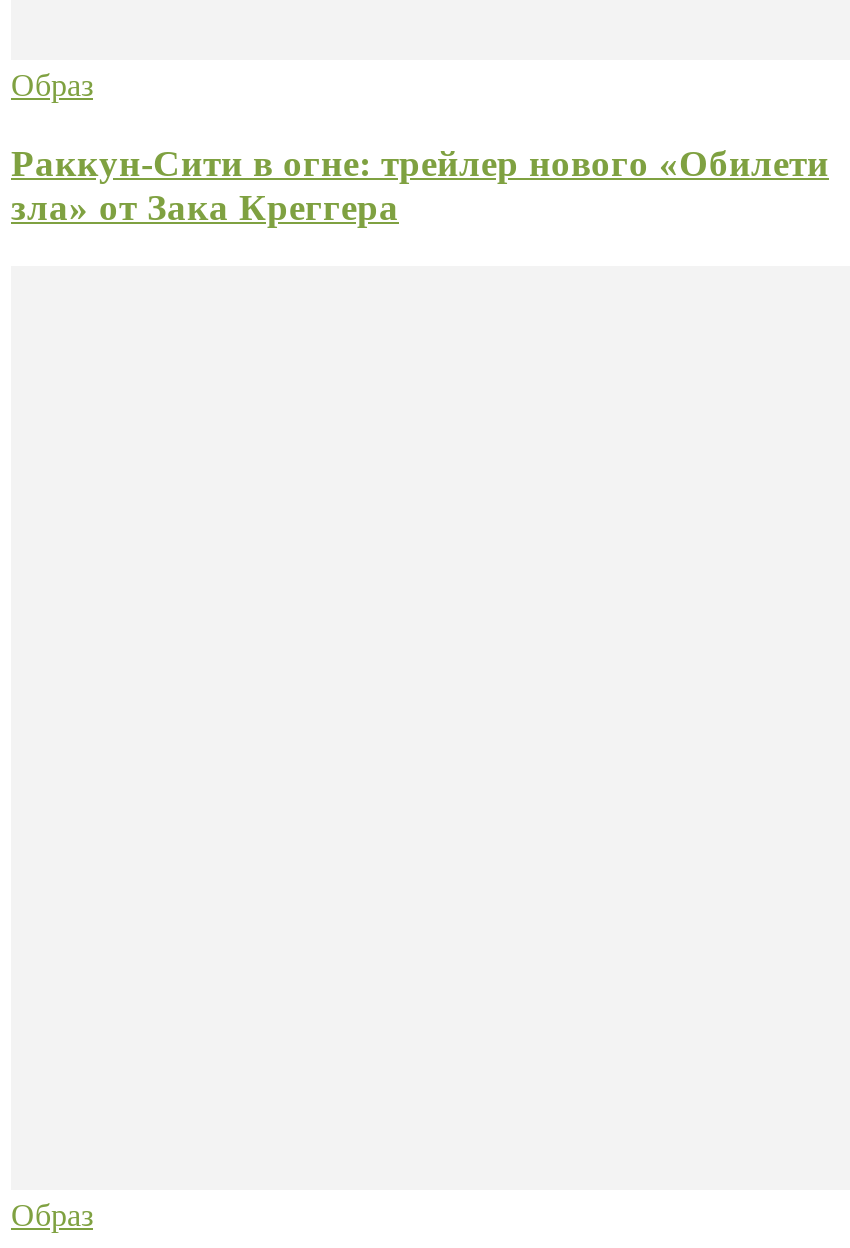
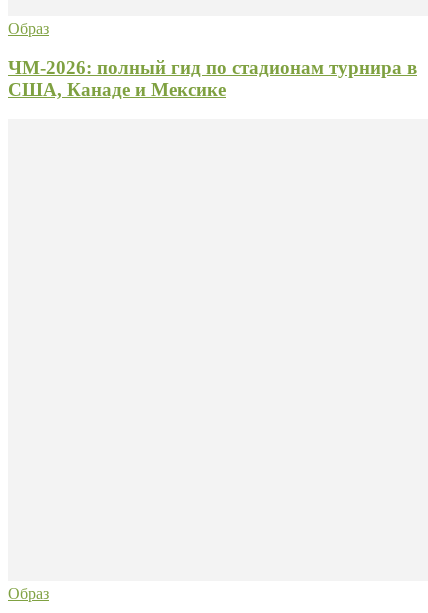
- Раккун-Сити в огне: трейлер нового «Обилети
- зла» от Зака Креггера
+ ЧМ-2026: полный гид по стадионам турнира в
+ США, Канаде и Мексике
